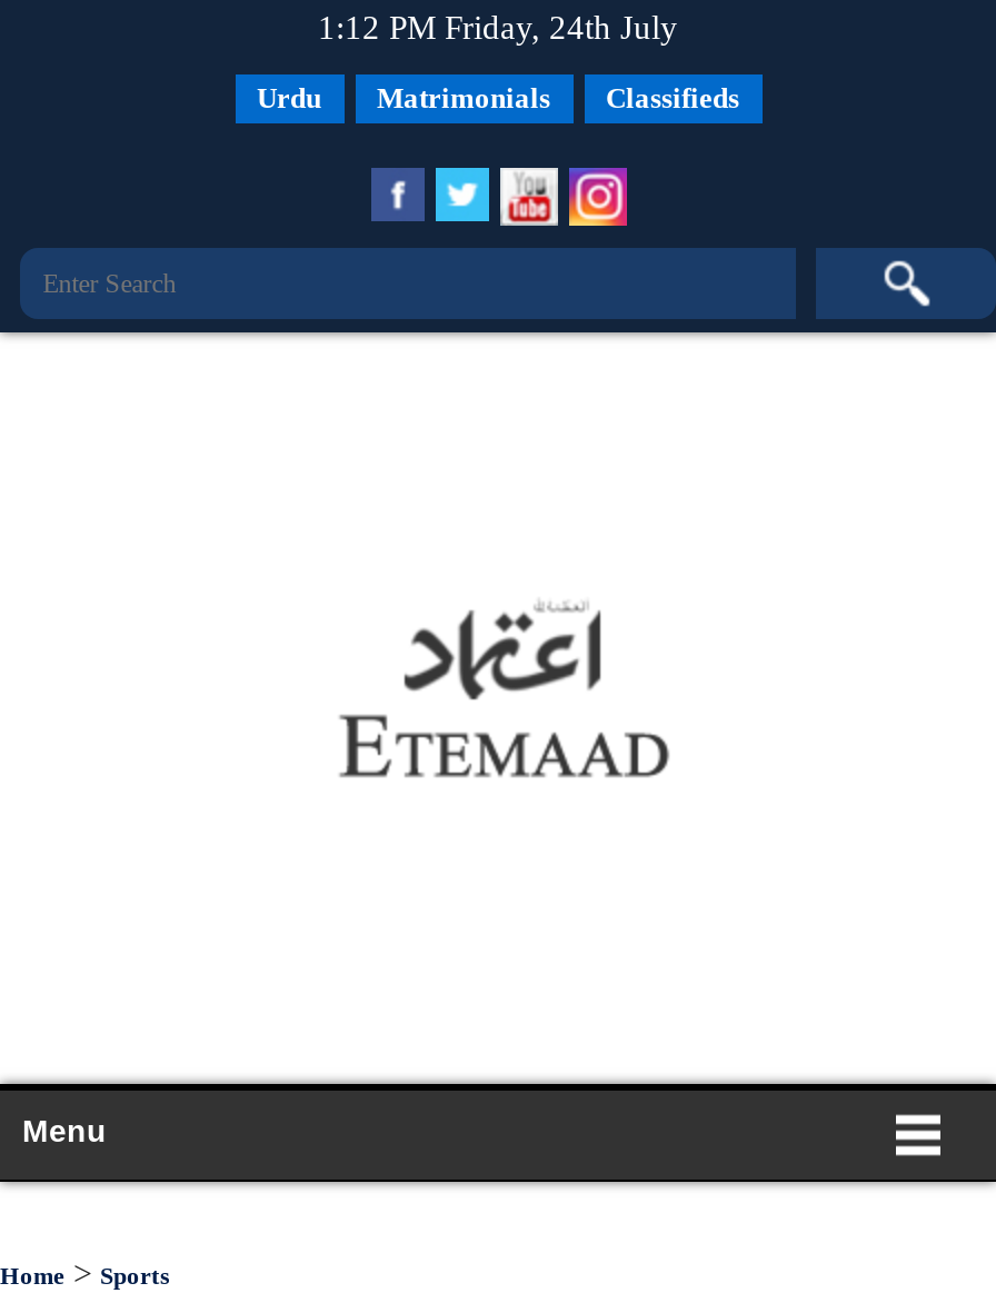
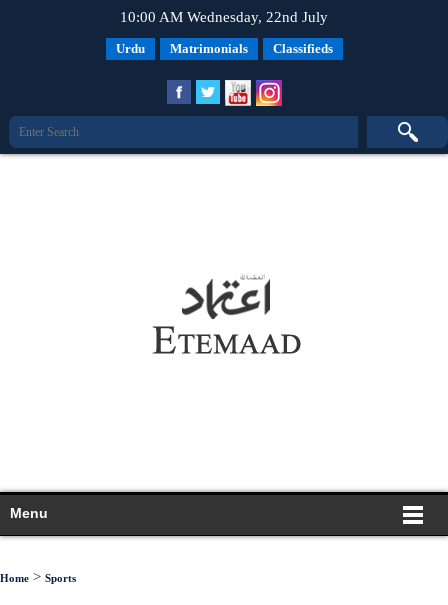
- 1:12 PM Friday, 24th July
+ 10:00 AM Wednesday, 22nd July
